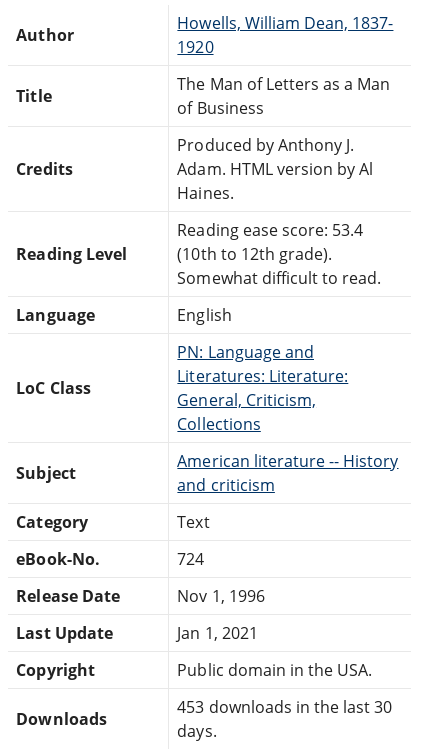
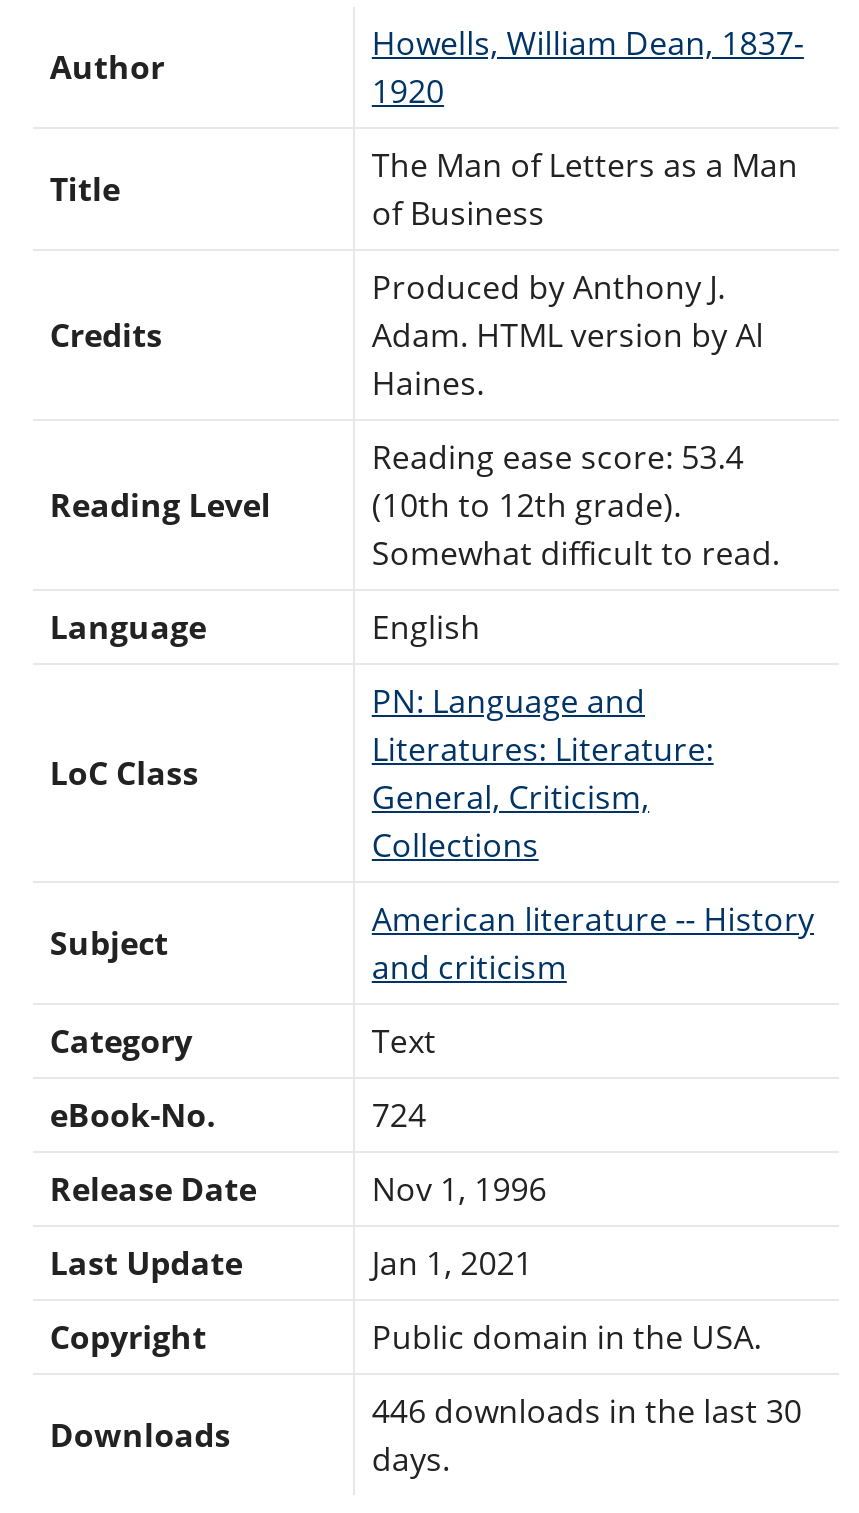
- 453 downloads in the last 30
+ 446 downloads in the last 30
